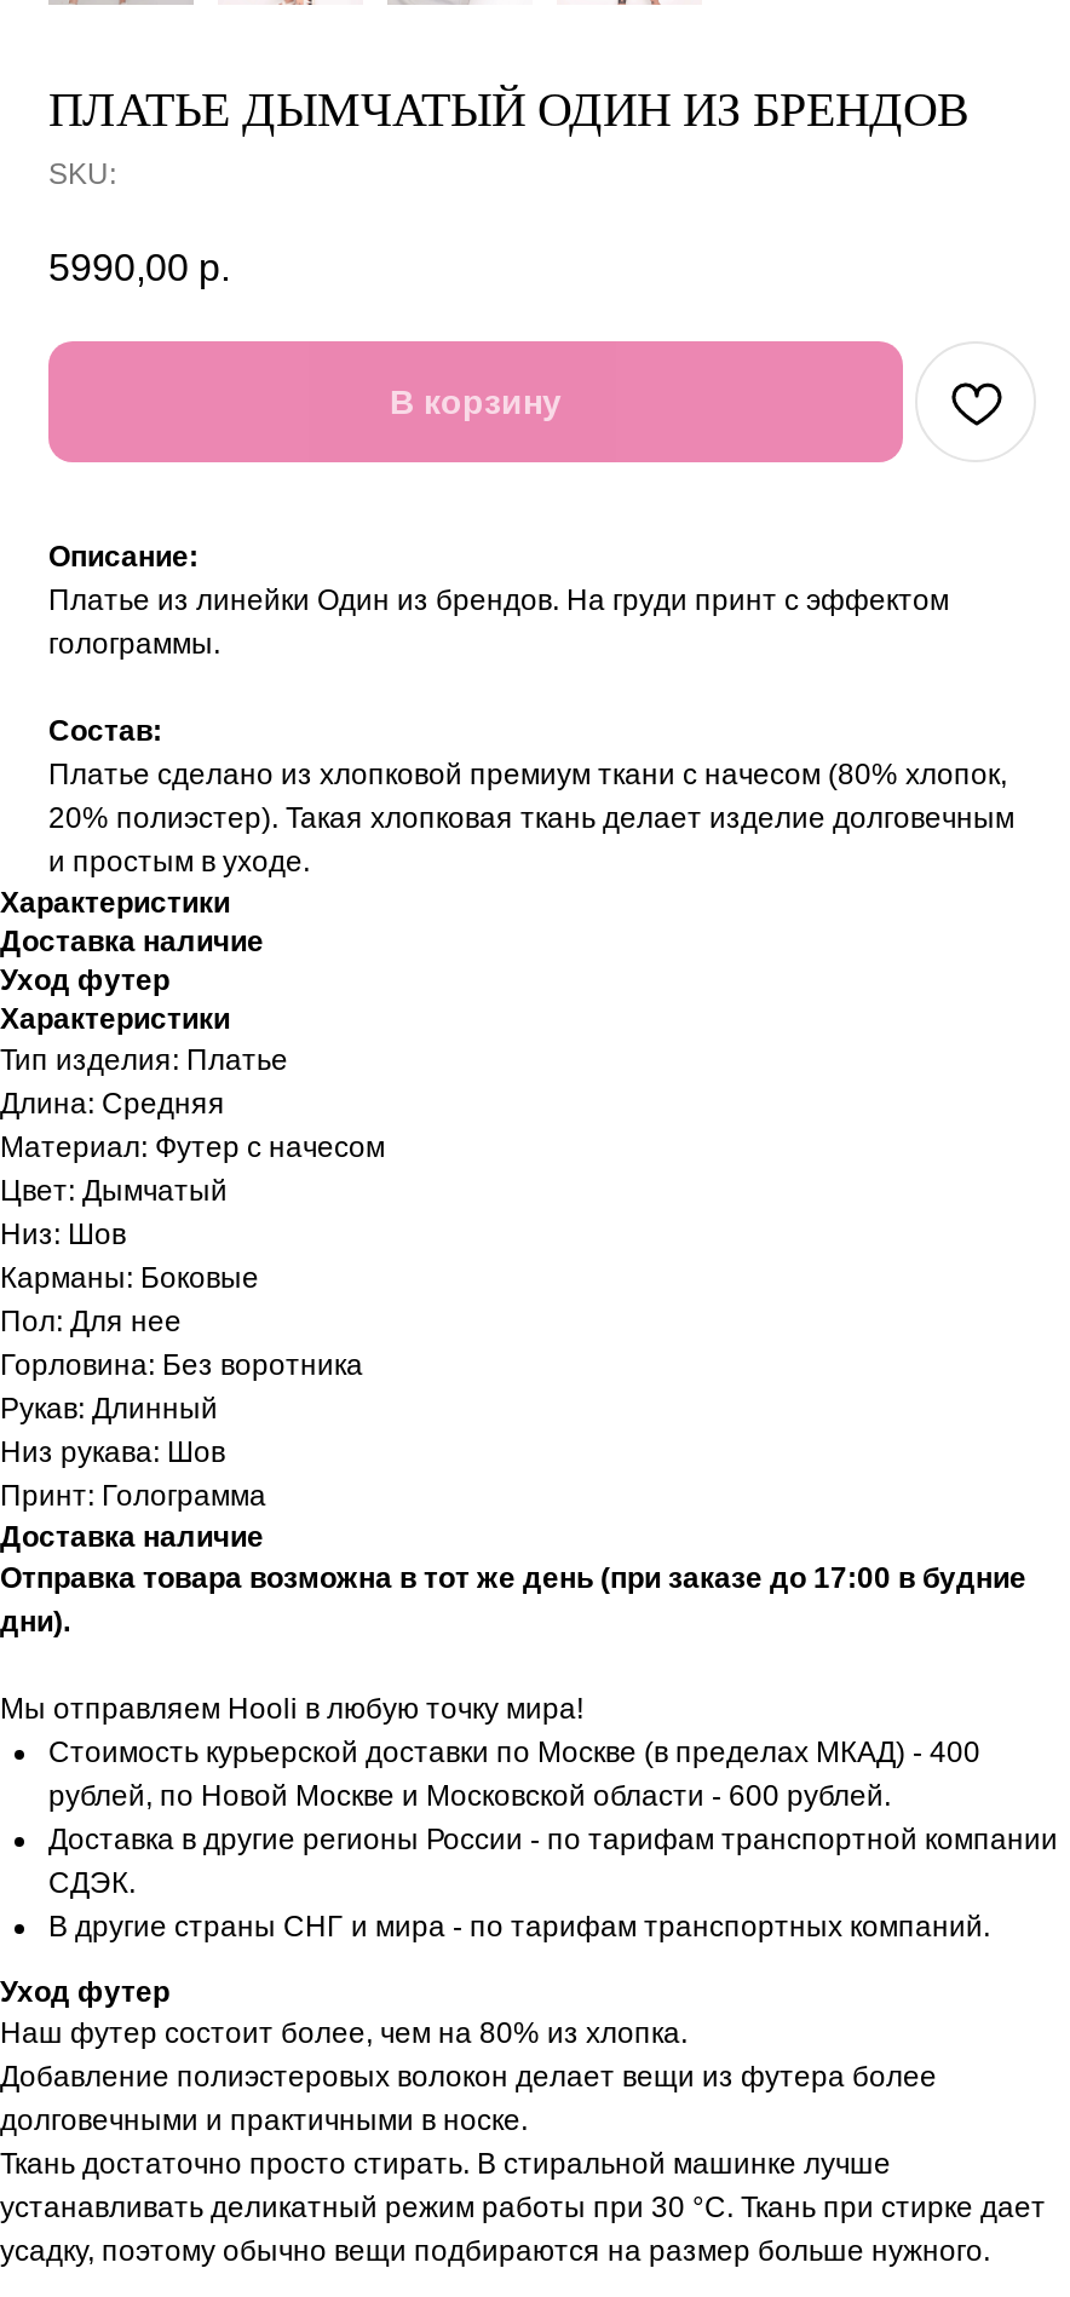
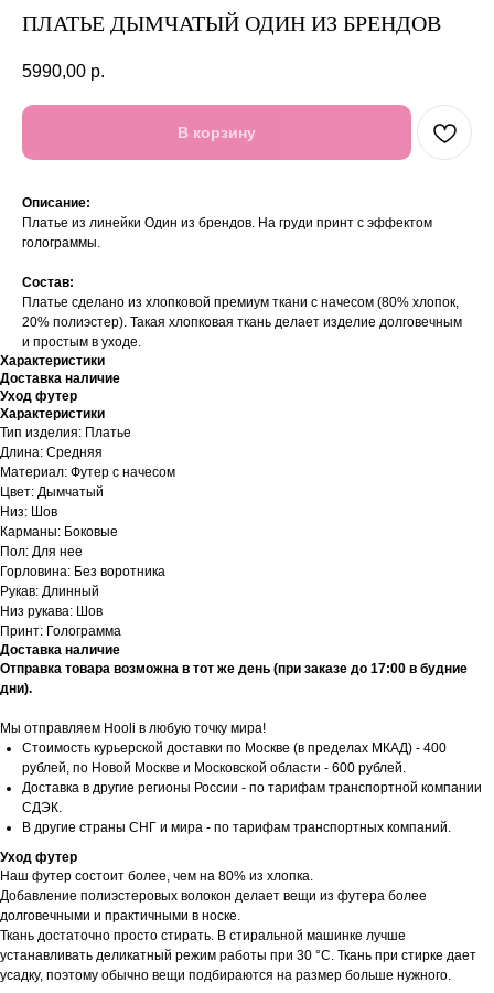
- SKU:
